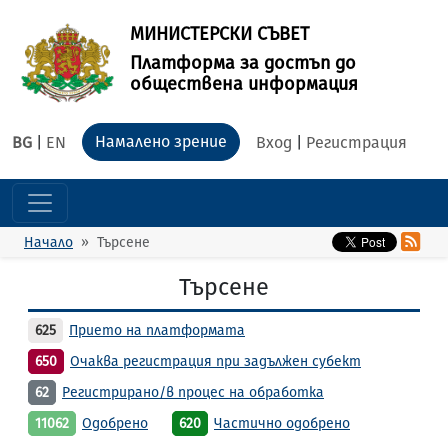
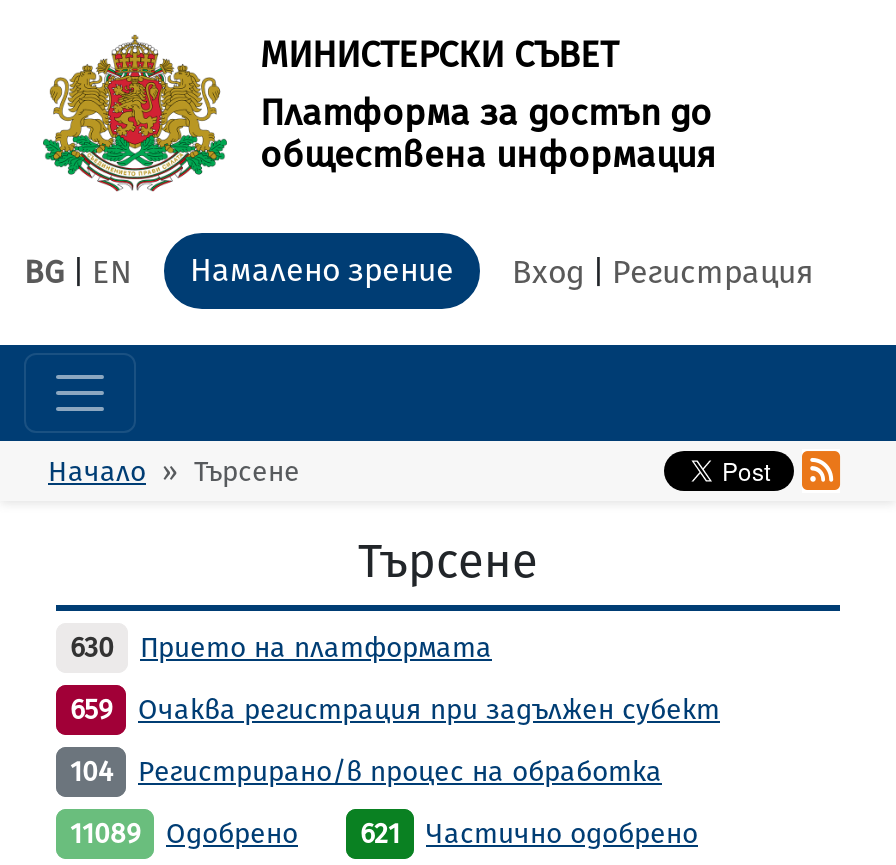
- 625 Прието на платформата
+ 630 Прието на платформата

- 650 Очаква регистрация при задължен субект
+ 659 Очаква регистрация при задължен субект

- 62
+ 104

- 11062
+ 11089

- 620
+ 621
